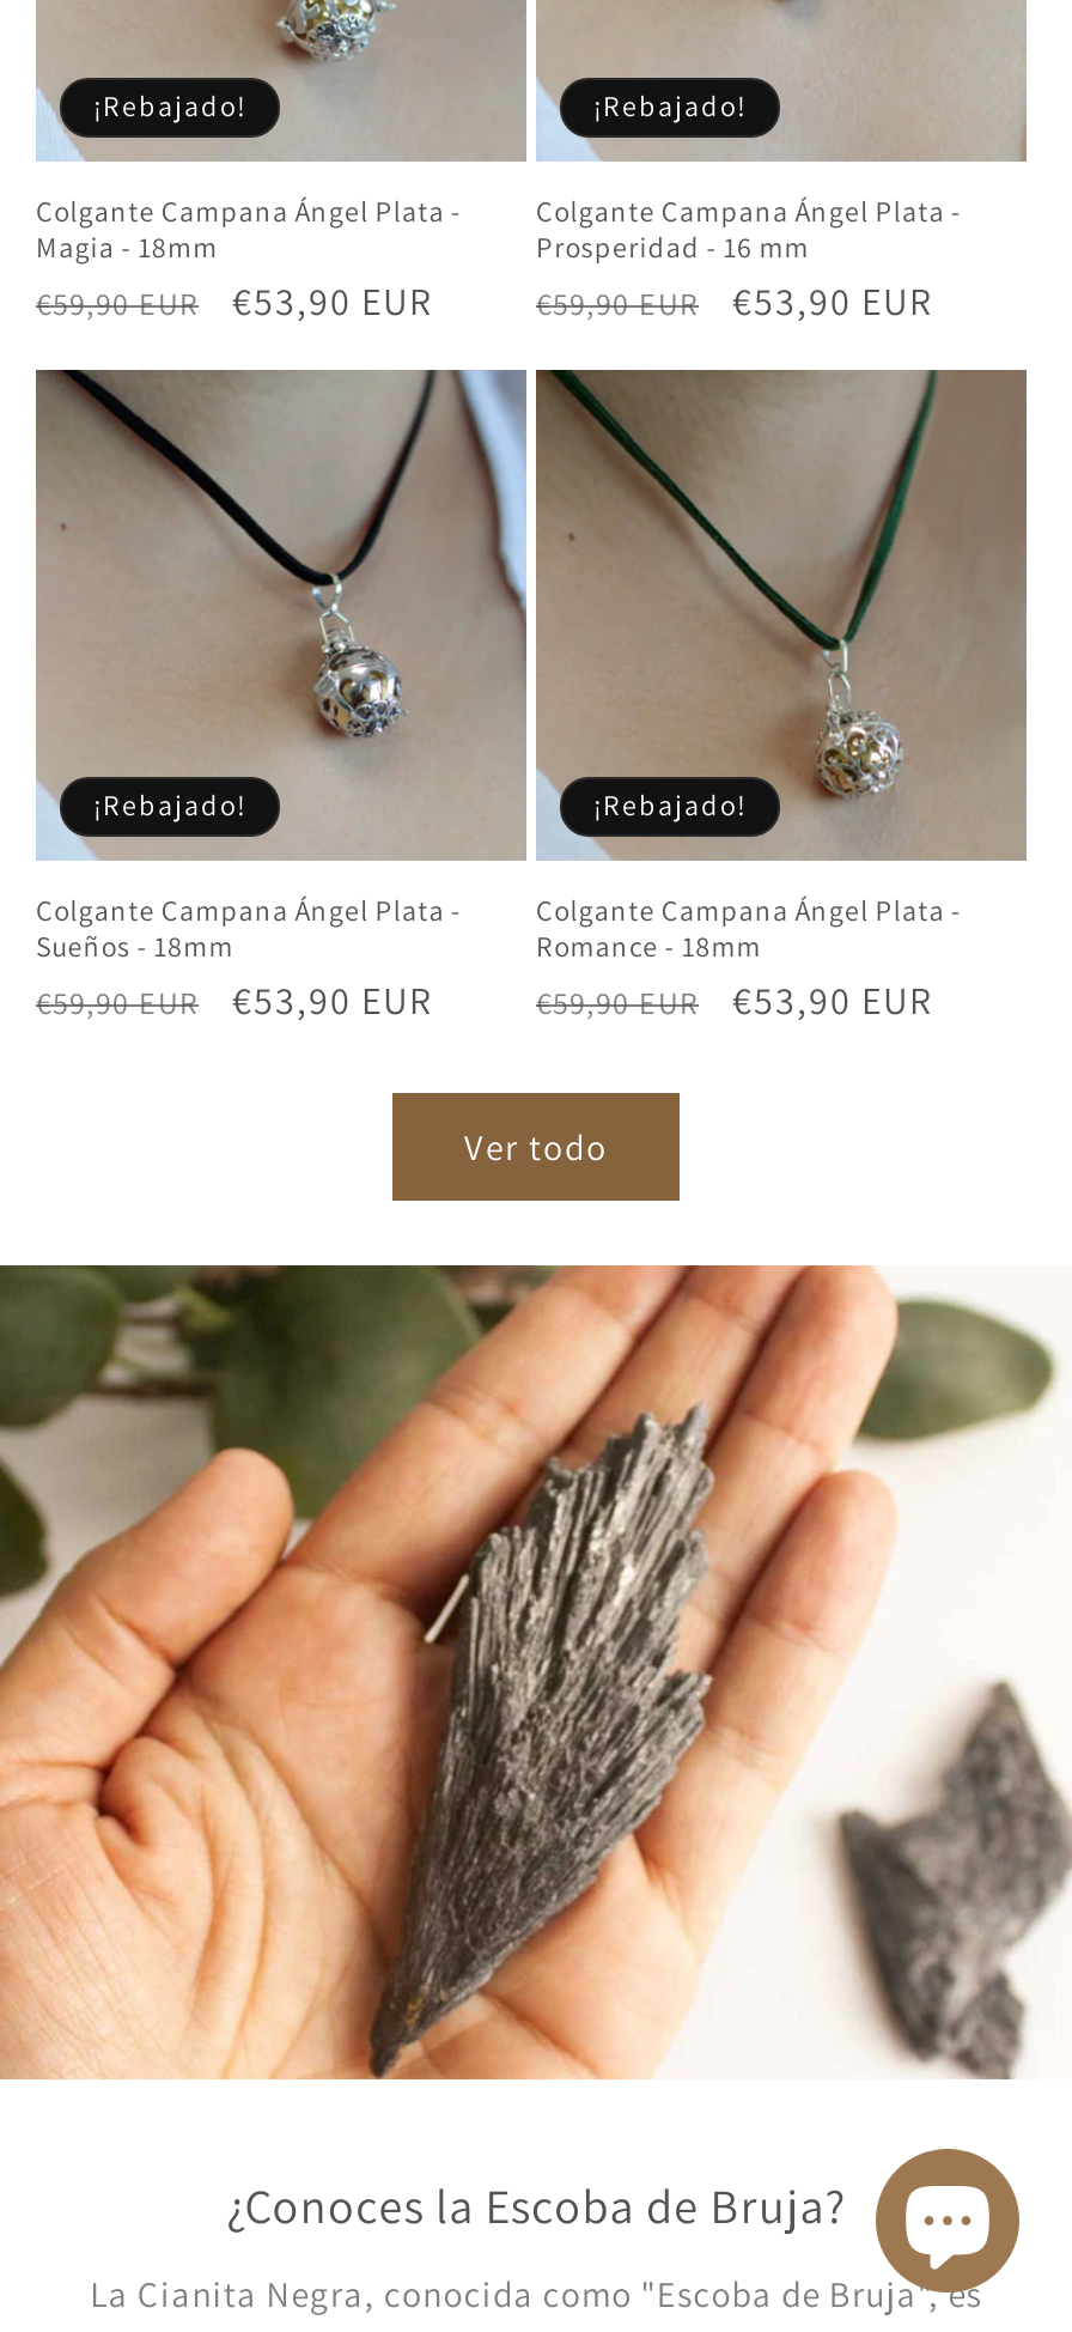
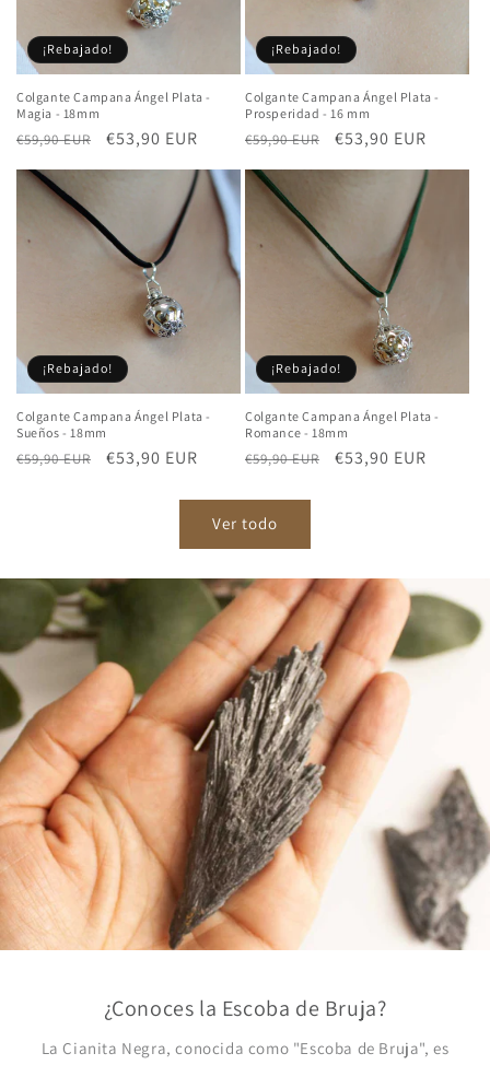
- [image]
